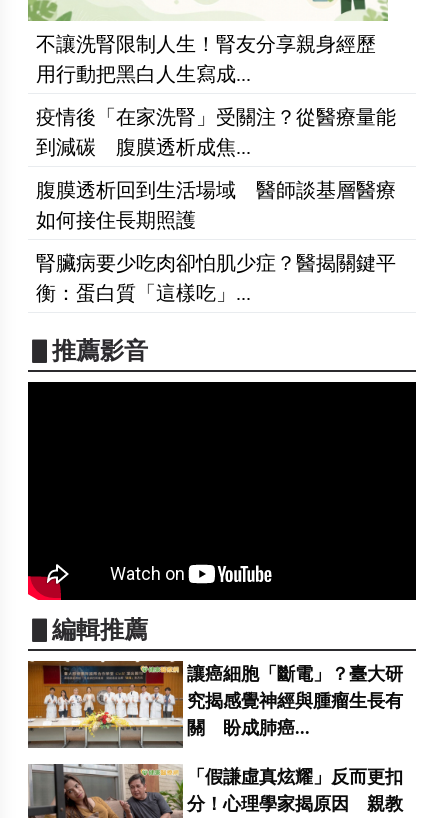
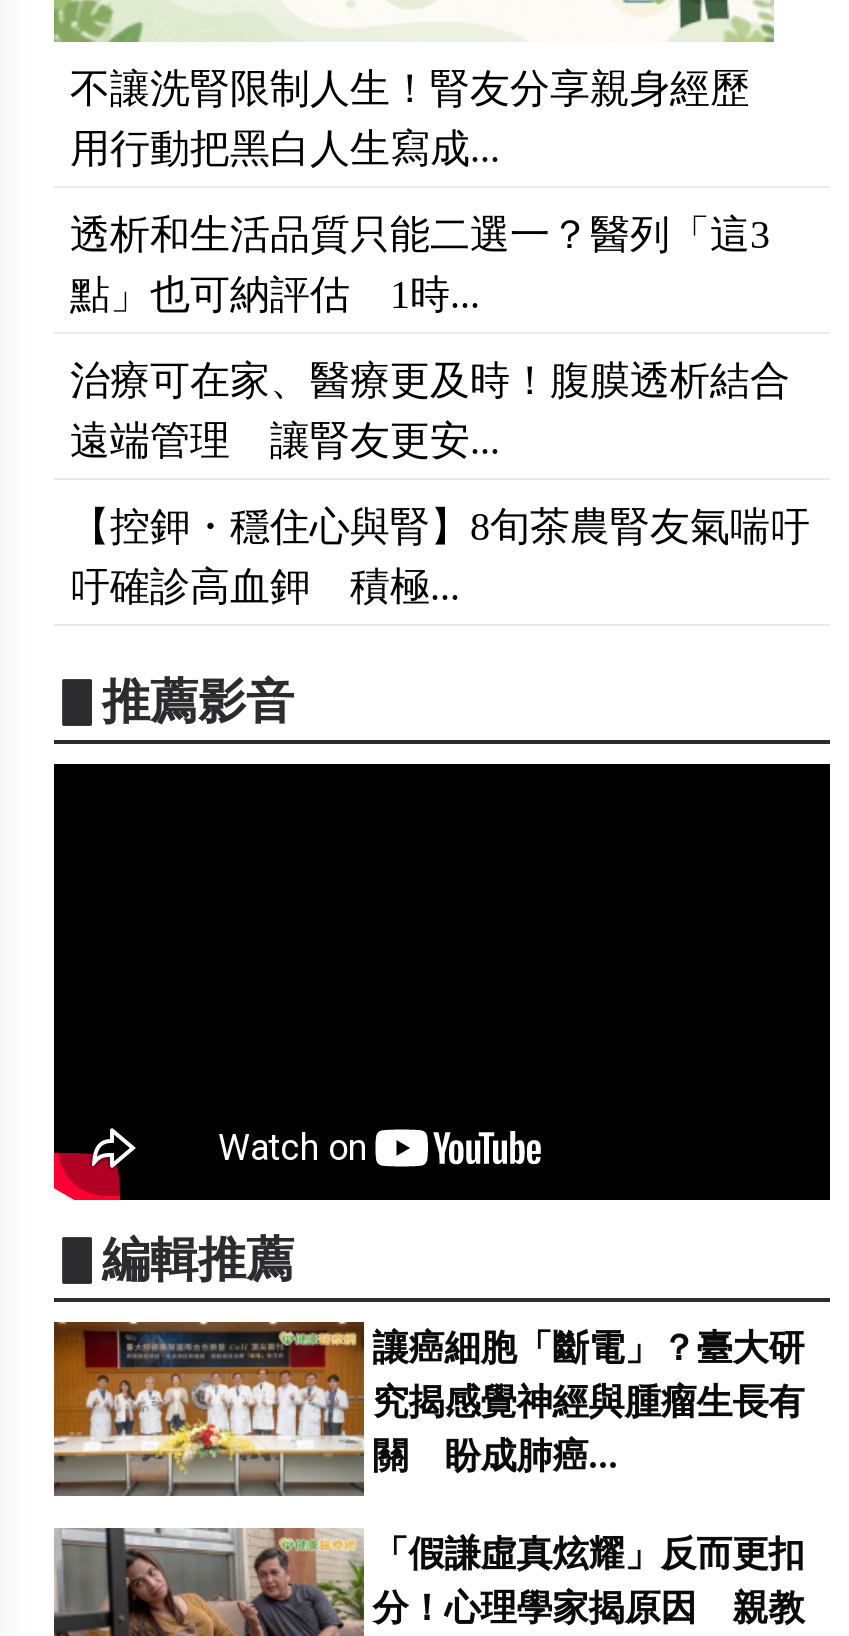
- 疫情後「在家洗腎」受關注？從醫療量能
- 到減碳 腹膜透析成焦...
+ 透析和生活品質只能二選一？醫列「這3
+ 點」也可納評估 1時...

- 腹膜透析回到生活場域 醫師談基層醫療
- 如何接住長期照護
+ 治療可在家、醫療更及時！腹膜透析結合
+ 遠端管理 讓腎友更安...

- 腎臟病要少吃肉卻怕肌少症？醫揭關鍵平
- 衡：蛋白質「這樣吃」...
+ 【控鉀・穩住心與腎】8旬茶農腎友氣喘吁
+ 吁確診高血鉀 積極...
